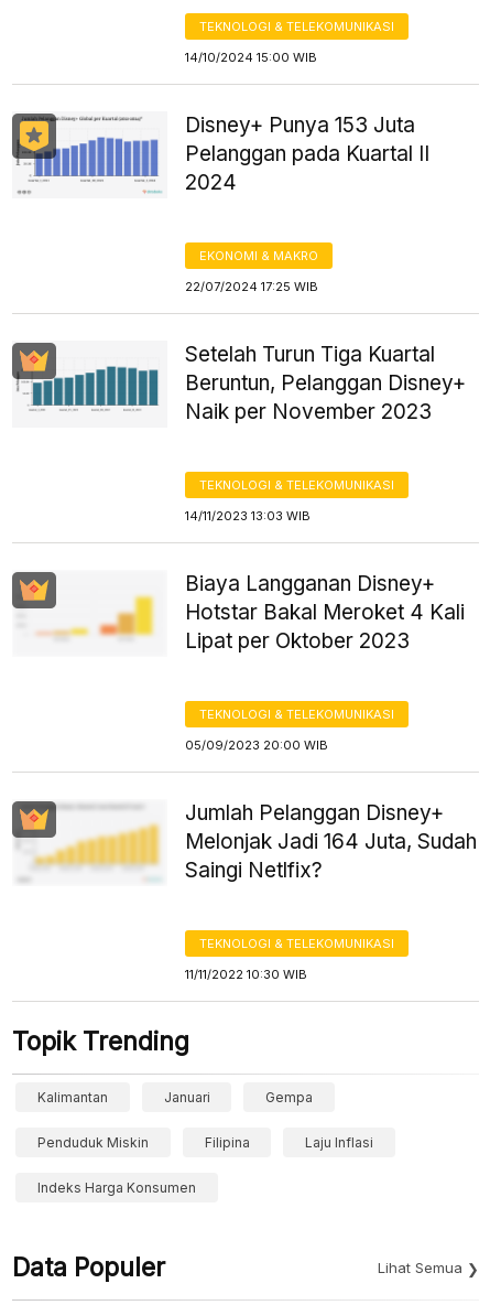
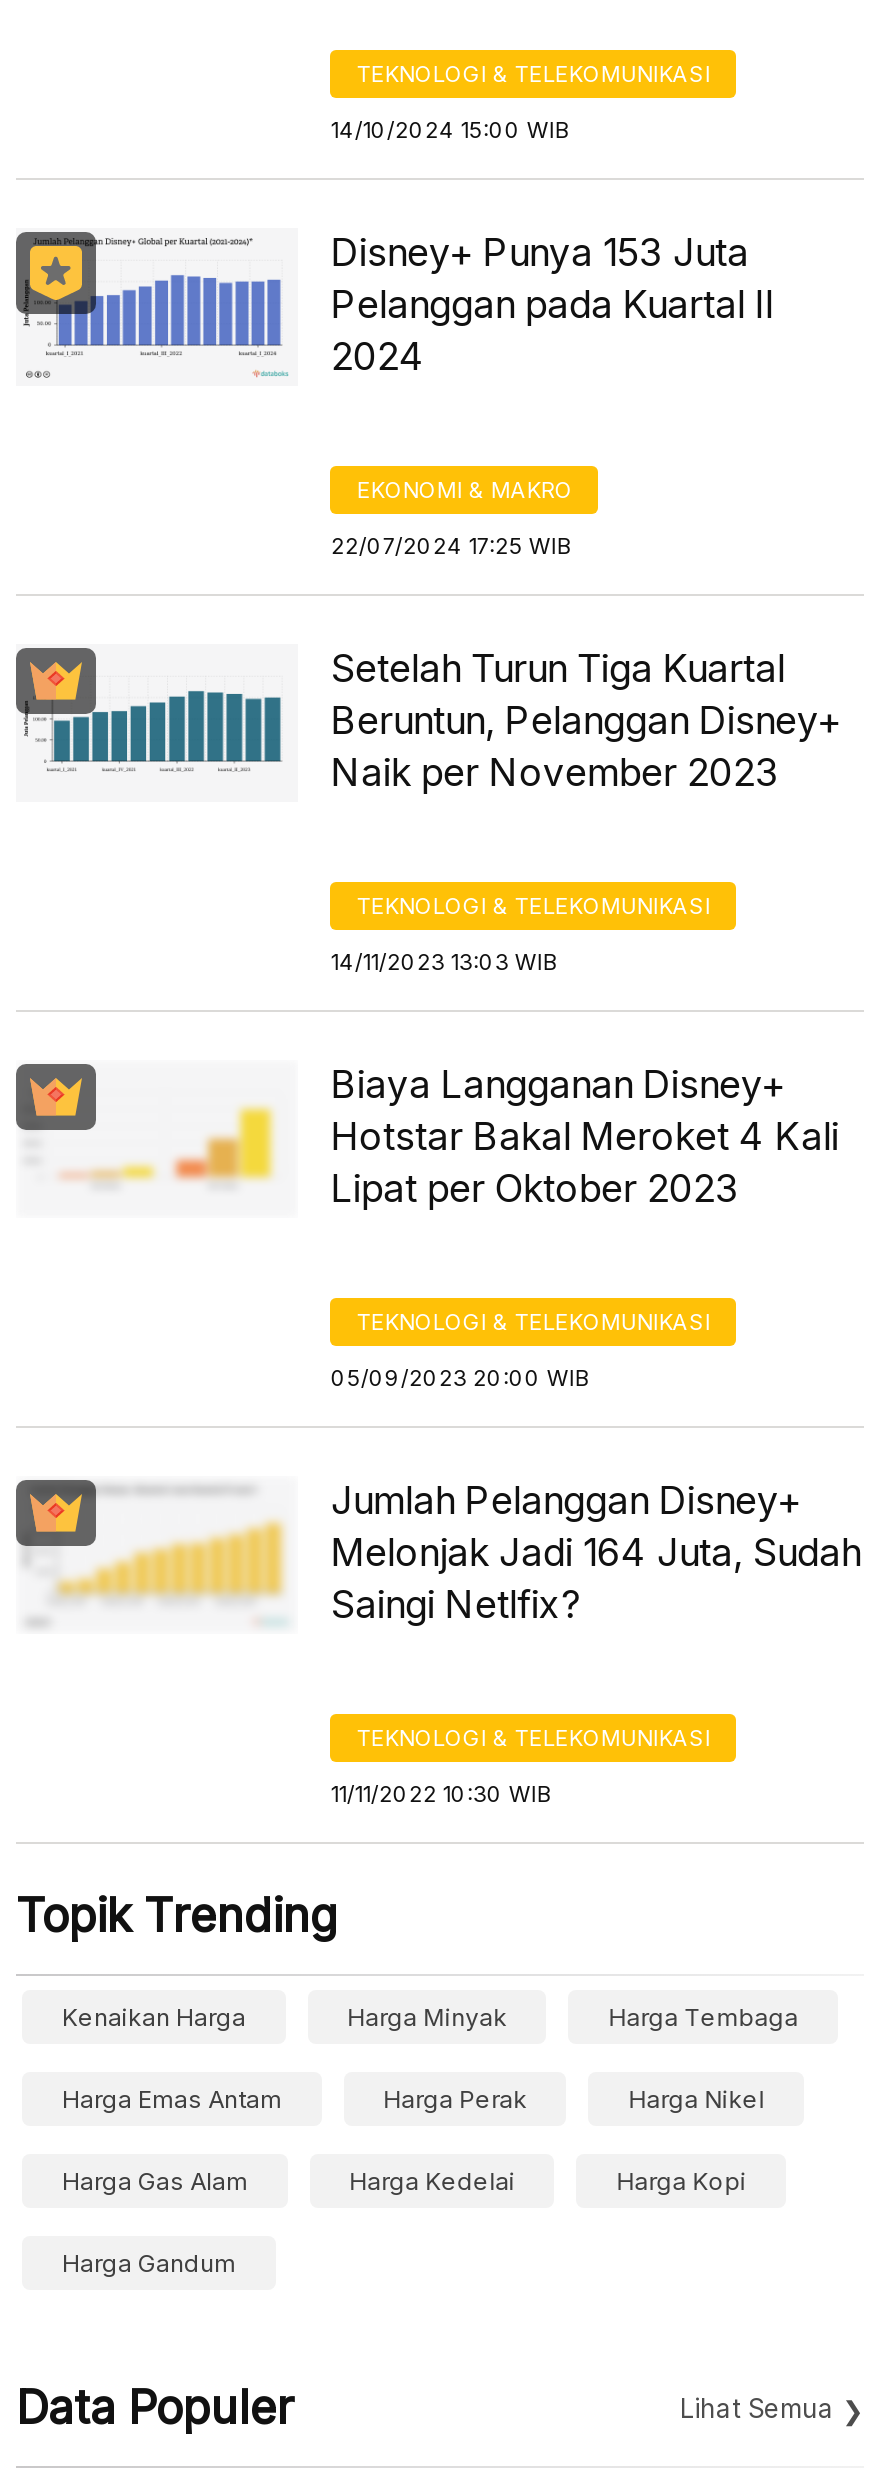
- Kalimantan
- Januari
- Gempa
- Penduduk Miskin
- Filipina
- Laju Inflasi
- Indeks Harga Konsumen
+ Kenaikan Harga
+ Harga Minyak
+ Harga Tembaga
+ Harga Emas Antam
+ Harga Perak
+ Harga Nikel
+ Harga Gas Alam
+ Harga Kedelai
+ Harga Kopi
+ Harga Gandum
